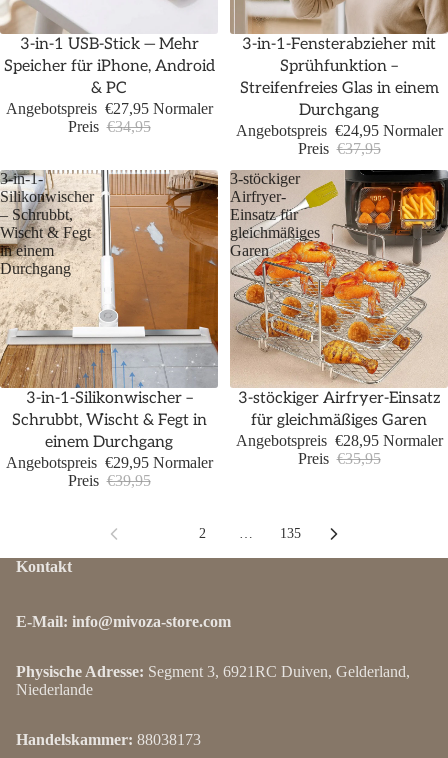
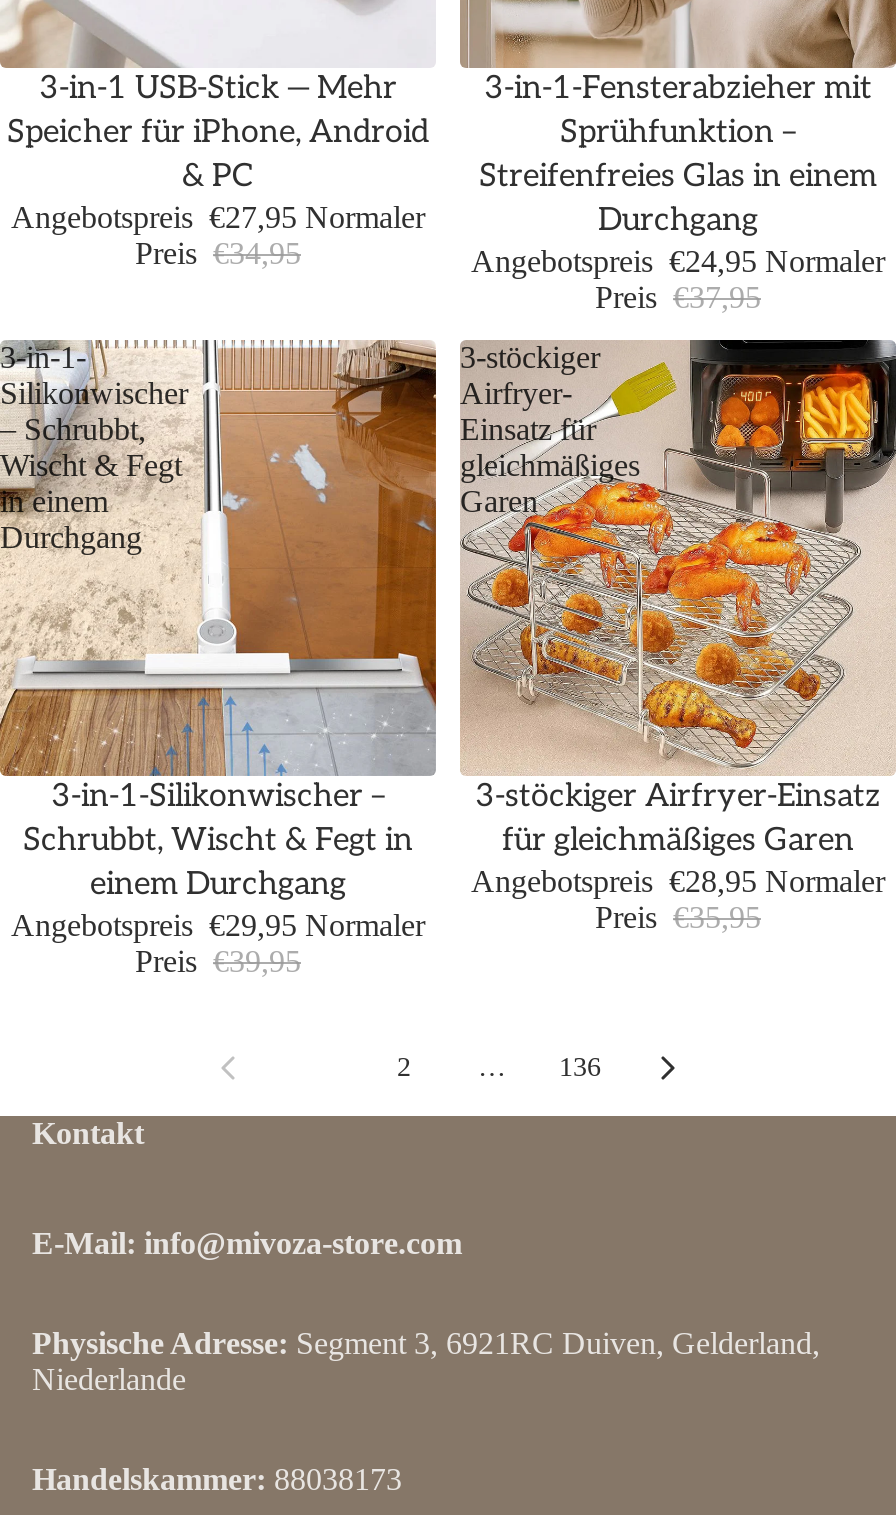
- 135
+ 136
